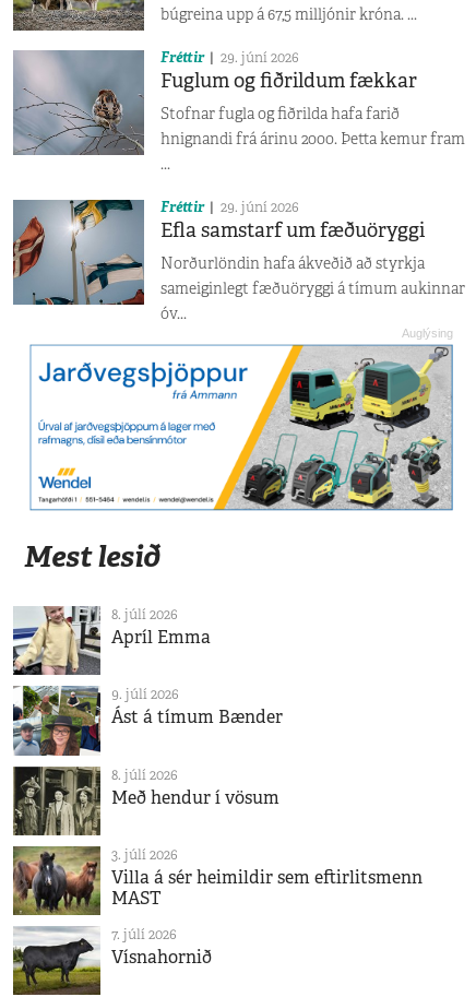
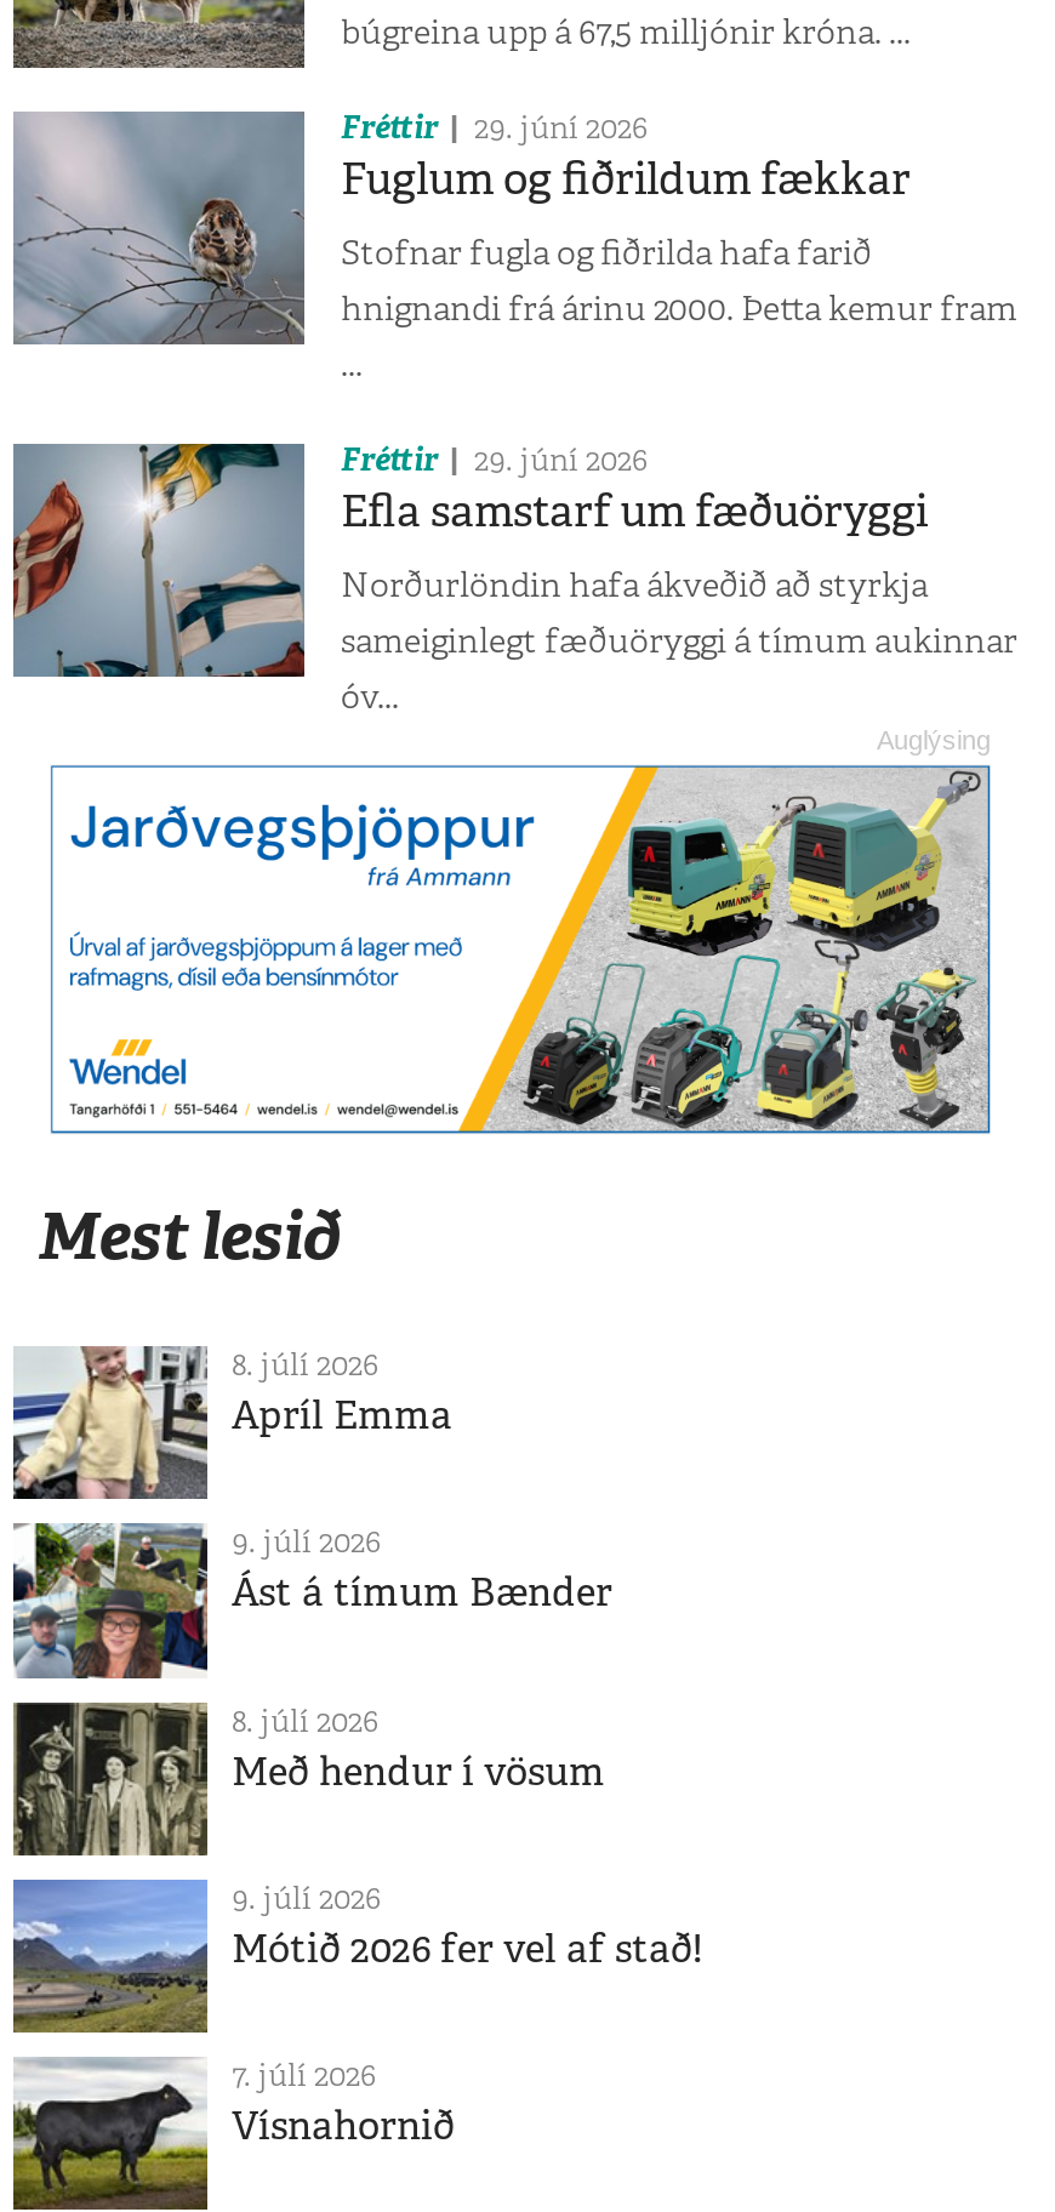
- [image]
- 3. júlí 2026
- Villa á sér heimildir sem eftirlitsmenn
- MAST
+ [image]
+ 9. júlí 2026
+ Mótið 2026 fer vel af stað!
